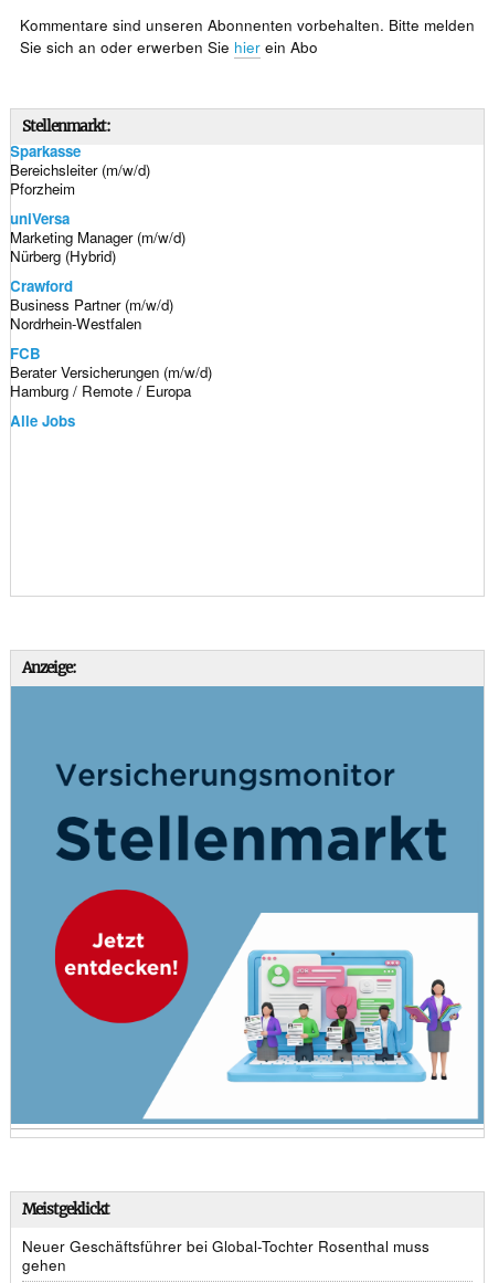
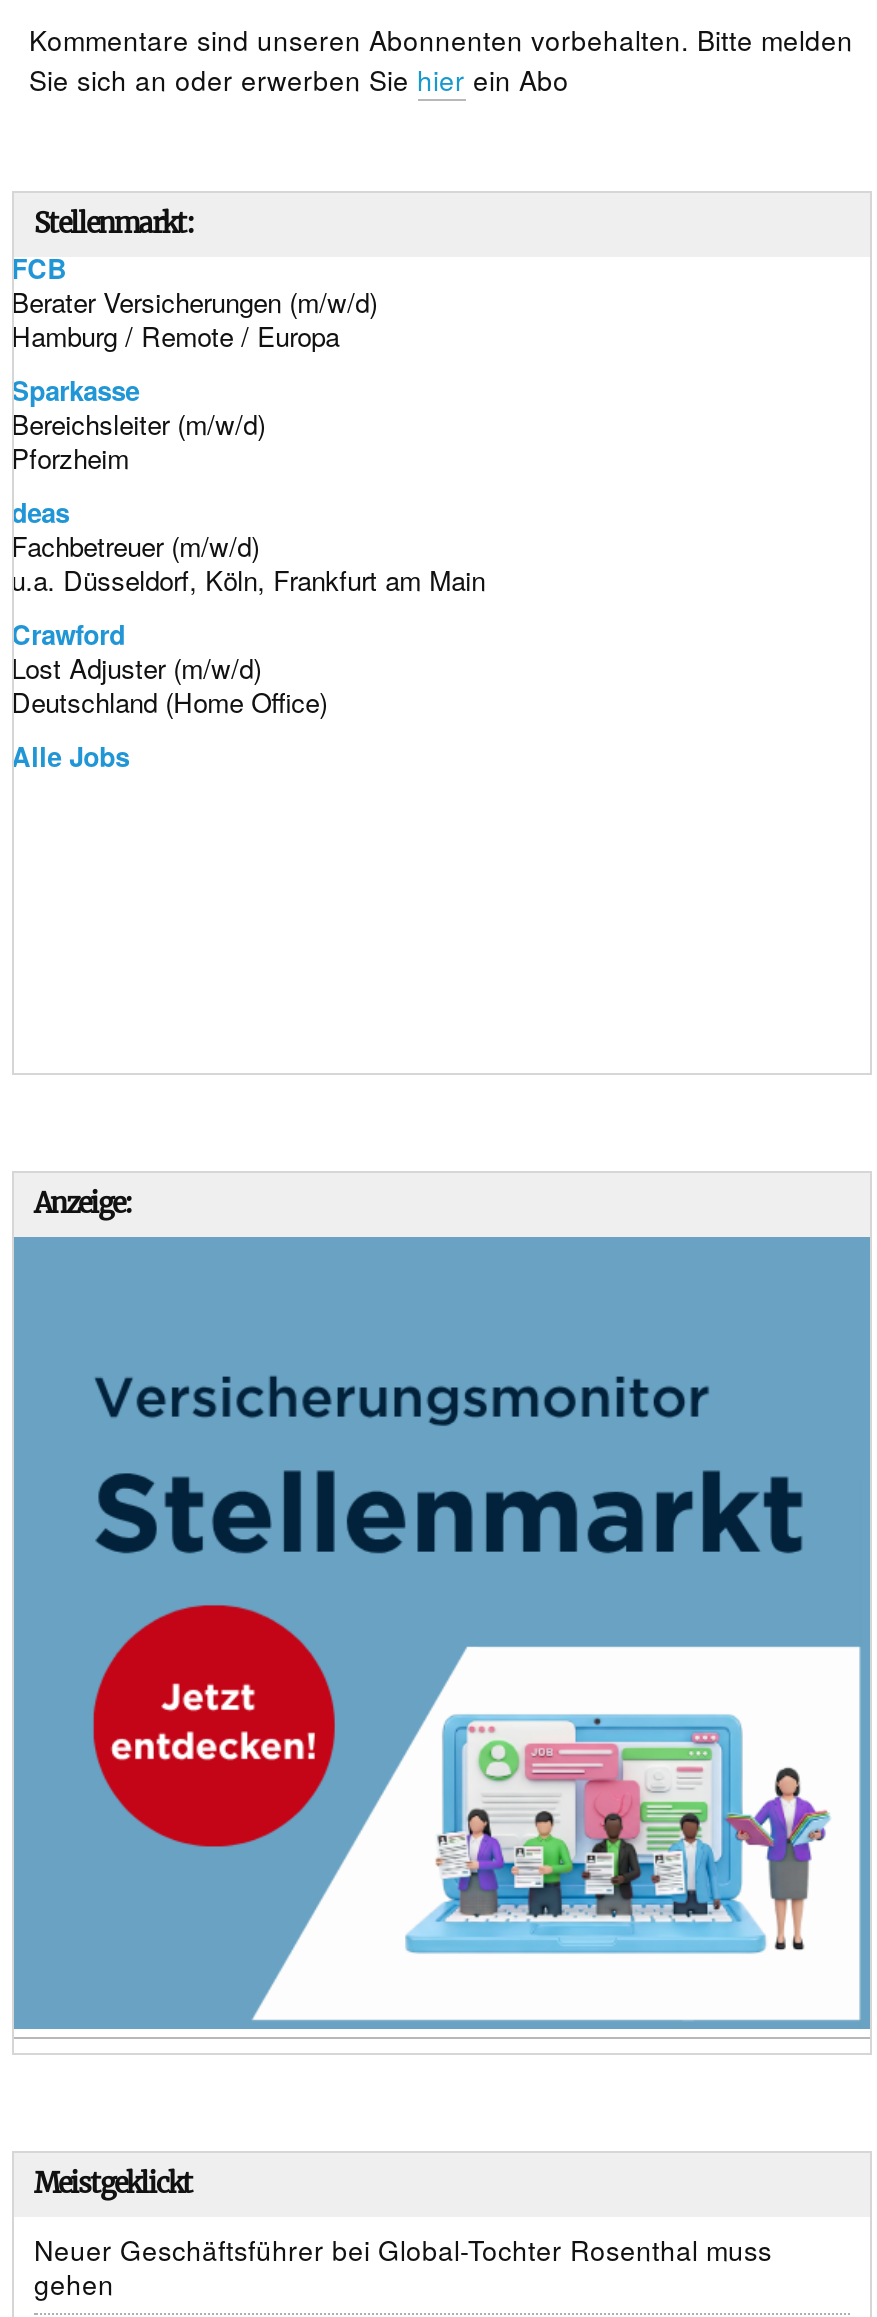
moved down: Sparkasse | Bereichsleiter (m/w/d) | Pforzheim

- uniVersa
- Marketing Manager (m/w/d)
- Nürberg (Hybrid)
+ deas
+ Fachbetreuer (m/w/d)
+ u.a. Düsseldorf, Köln, Frankfurt am Main

moved down: Crawford

- Business Partner (m/w/d)
- Nordrhein-Westfalen
+ Lost Adjuster (m/w/d)
+ Deutschland (Home Office)

moved up: FCB | Berater Versicherungen (m/w/d) | Hamburg / Remote / Europa
